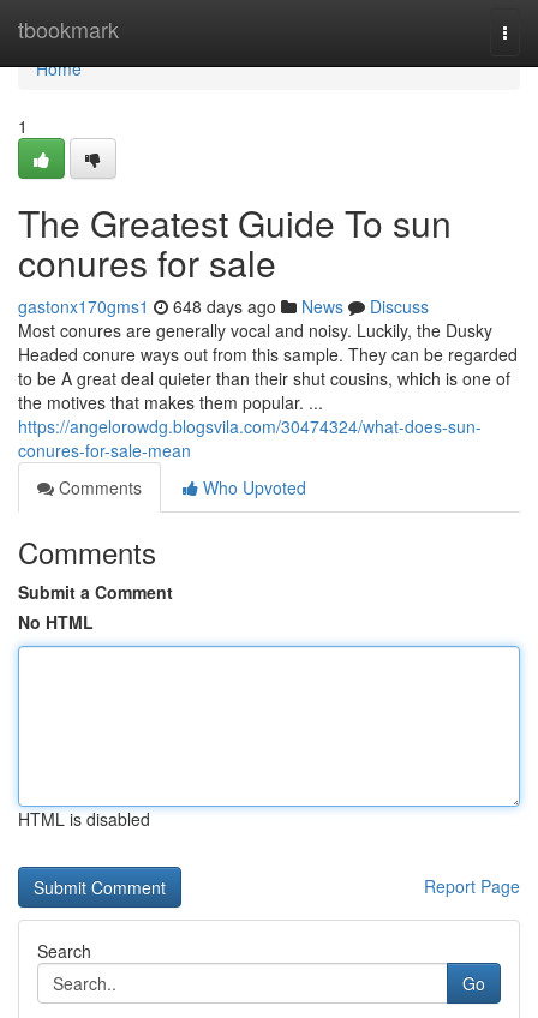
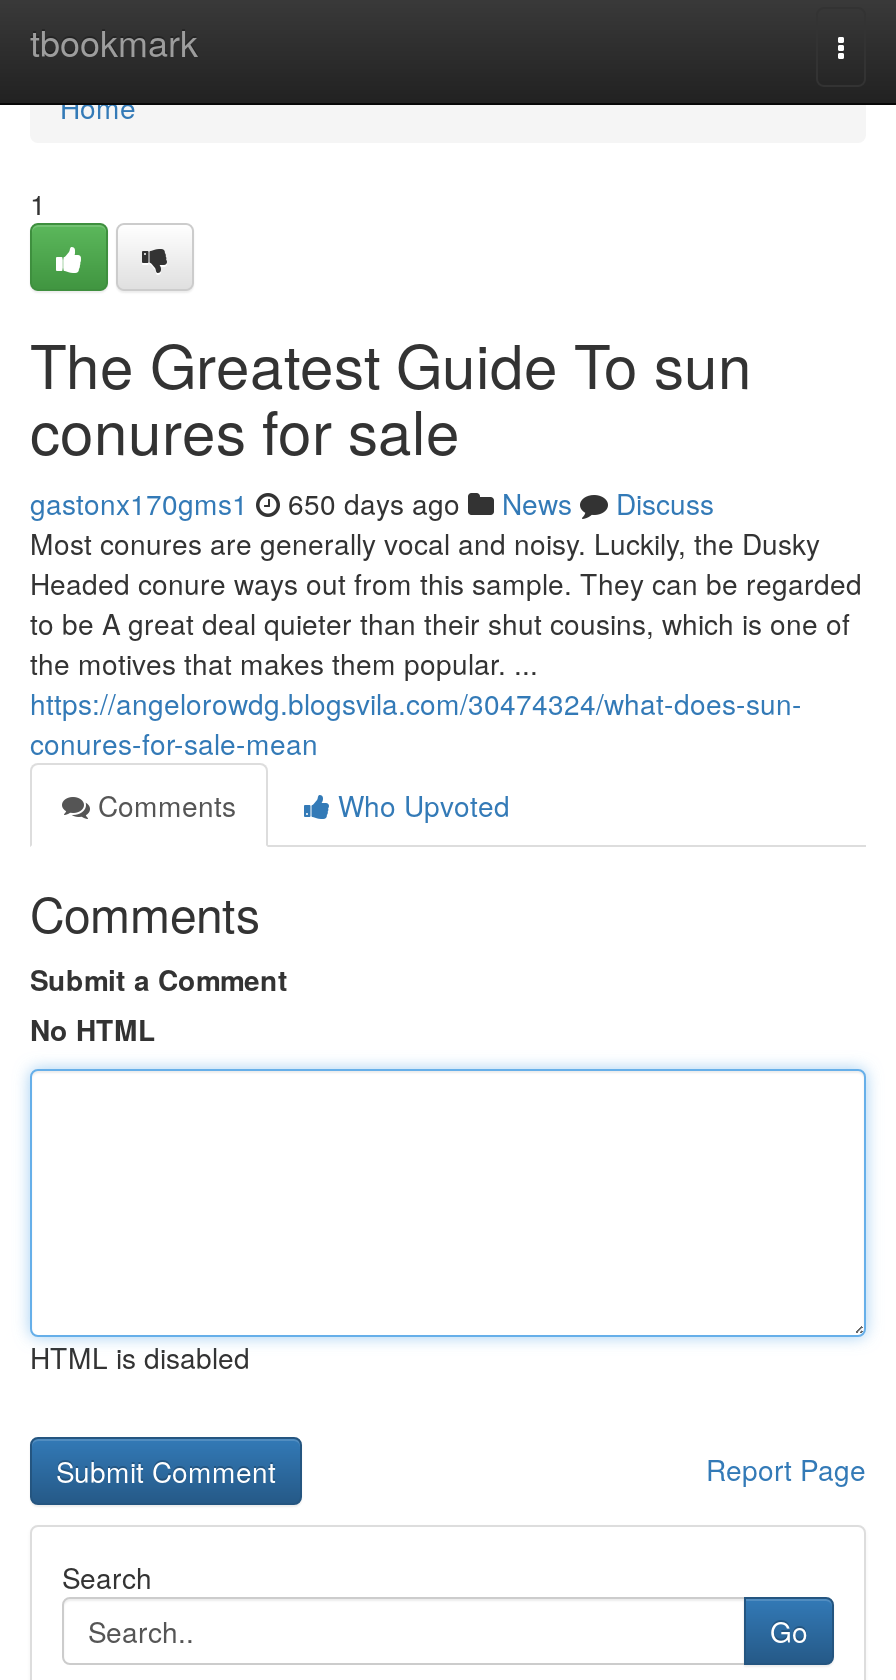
- gastonx170gms1 648 days ago News Discuss
+ gastonx170gms1 650 days ago News Discuss
